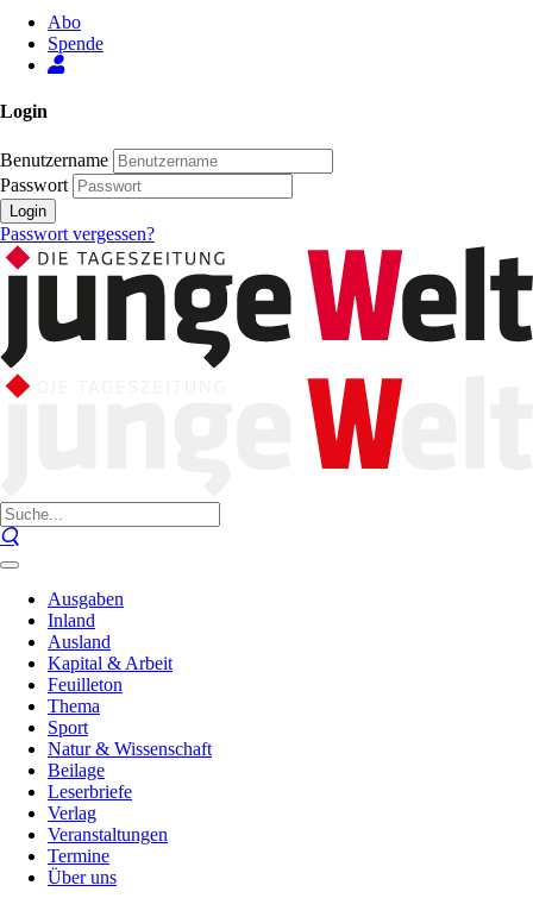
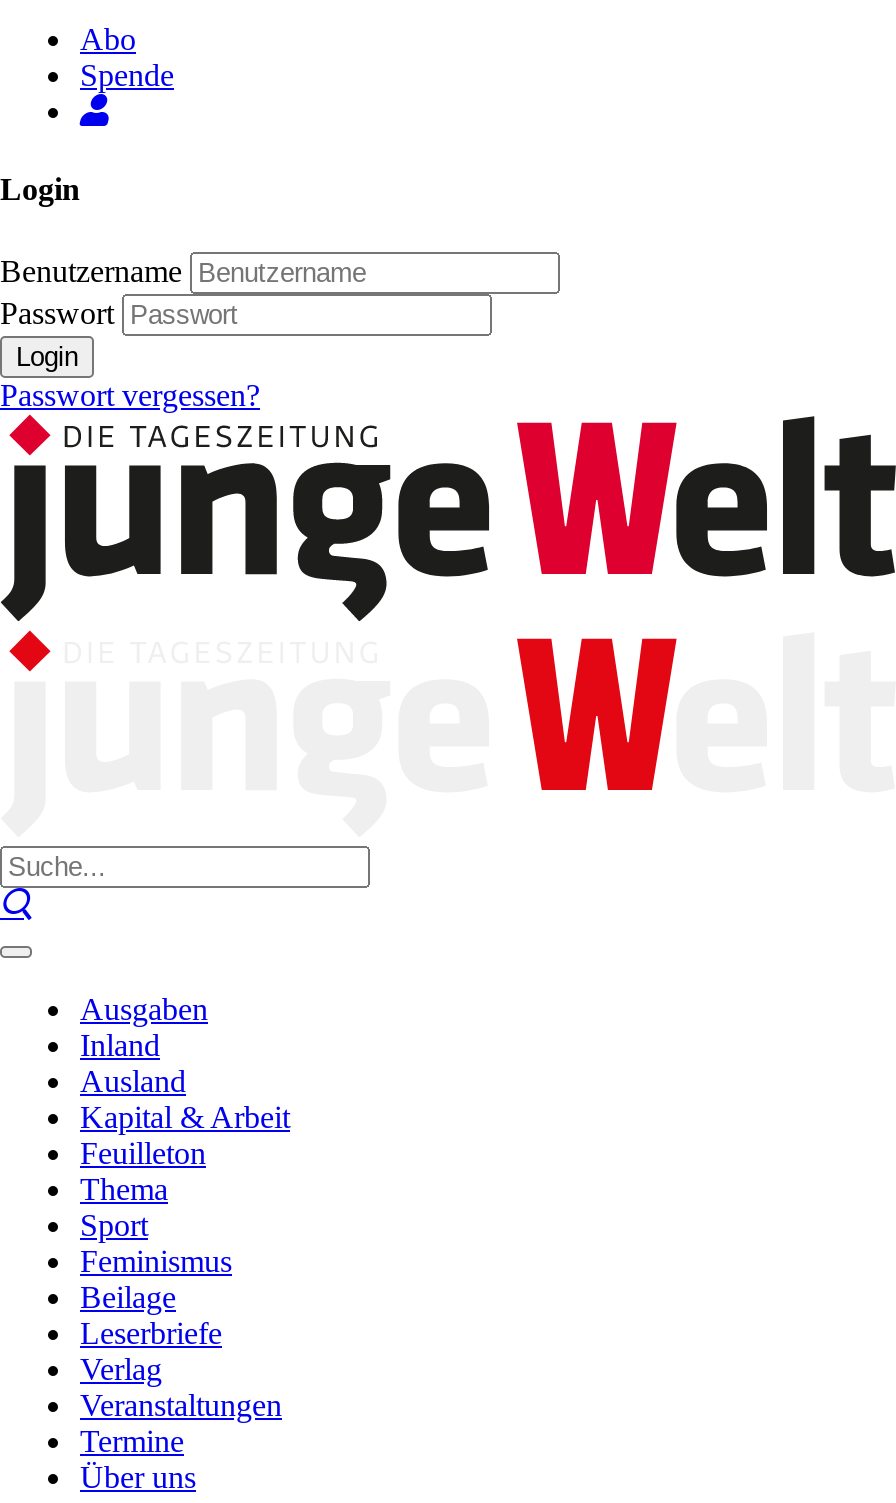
- Natur & Wissenschaft
+ Feminismus
